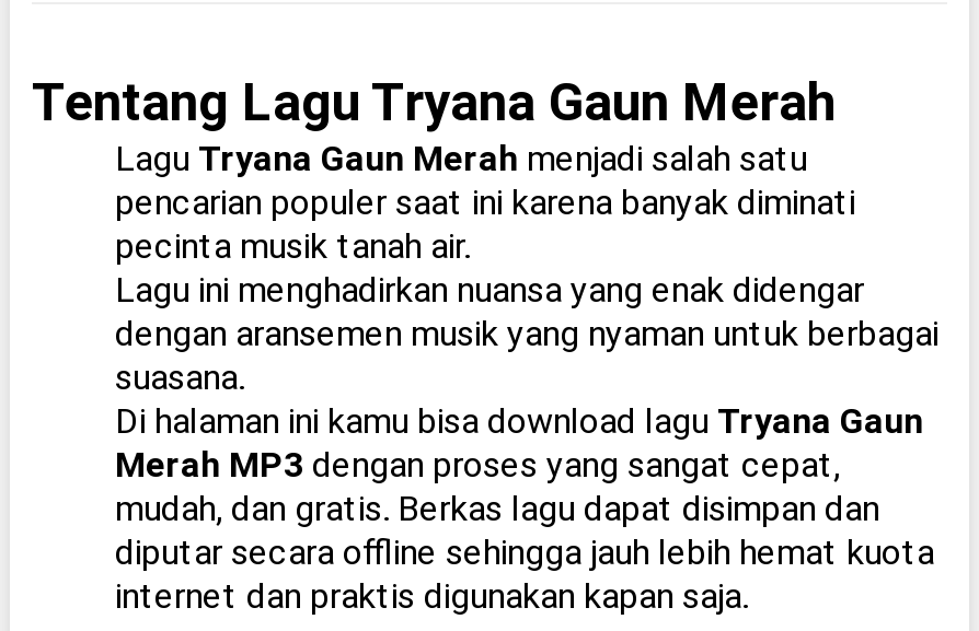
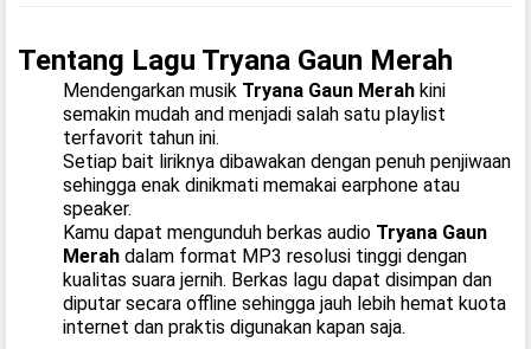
- Lagu Tryana Gaun Merah menjadi salah satu
- pencarian populer saat ini karena banyak diminati
- pecinta musik tanah air.
- Lagu ini menghadirkan nuansa yang enak didengar
- dengan aransemen musik yang nyaman untuk berbagai
- suasana.
- Di halaman ini kamu bisa download lagu Tryana Gaun
- Merah MP3 dengan proses yang sangat cepat,
- mudah, dan gratis. Berkas lagu dapat disimpan dan
+ Mendengarkan musik Tryana Gaun Merah kini
+ semakin mudah and menjadi salah satu playlist
+ terfavorit tahun ini.
+ Setiap bait liriknya dibawakan dengan penuh penjiwaan
+ sehingga enak dinikmati memakai earphone atau
+ speaker.
+ Kamu dapat mengunduh berkas audio Tryana Gaun
+ Merah dalam format MP3 resolusi tinggi dengan
+ kualitas suara jernih. Berkas lagu dapat disimpan dan
